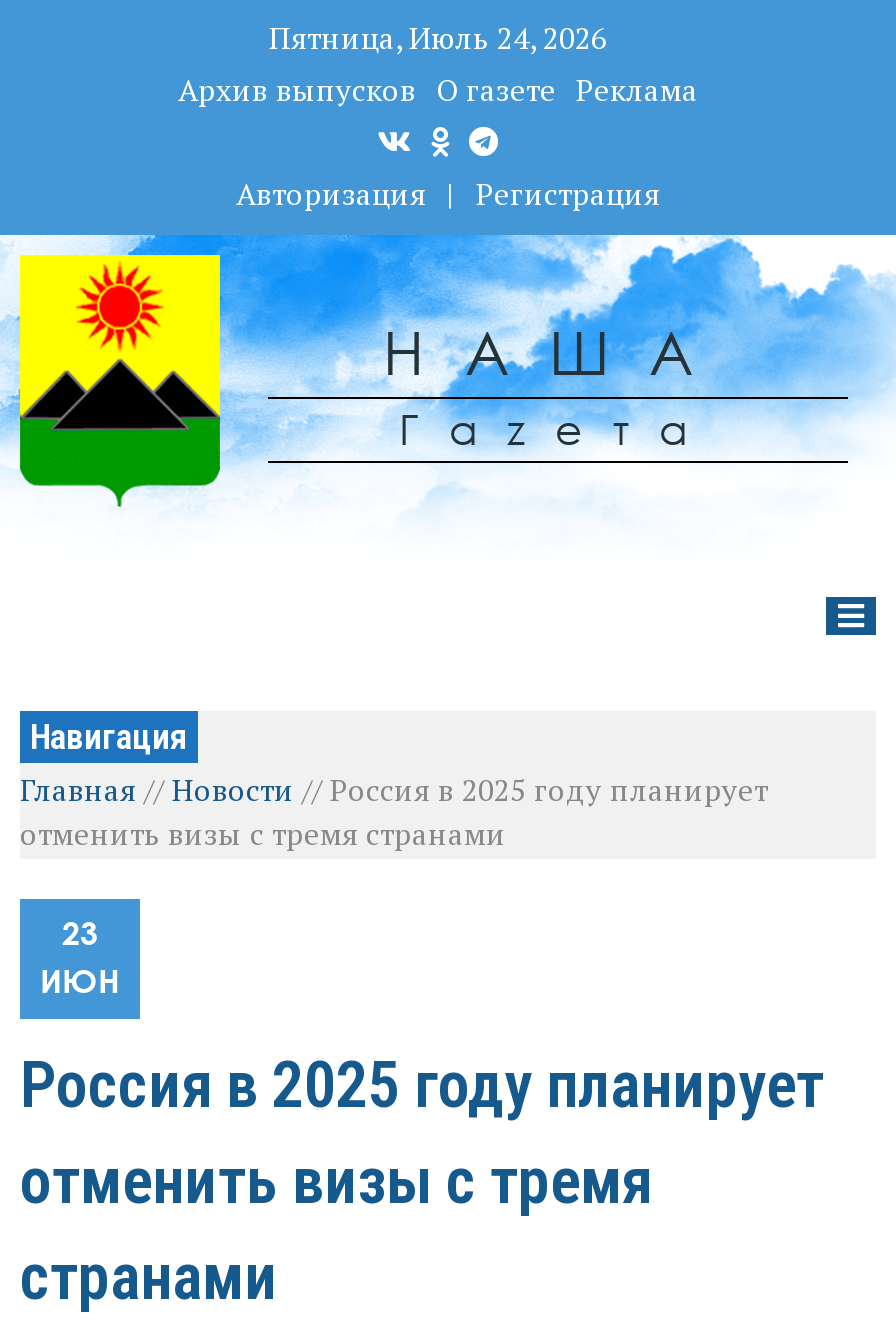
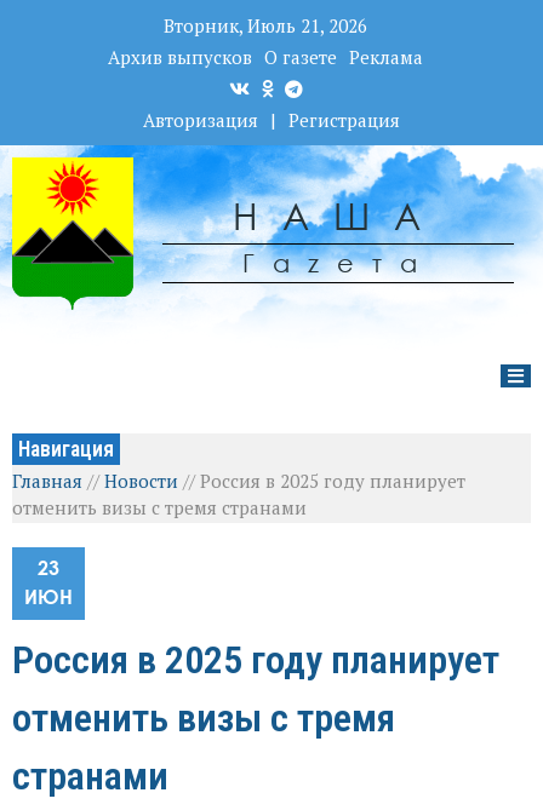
- Пятница, Июль 24, 2026
+ Вторник, Июль 21, 2026
